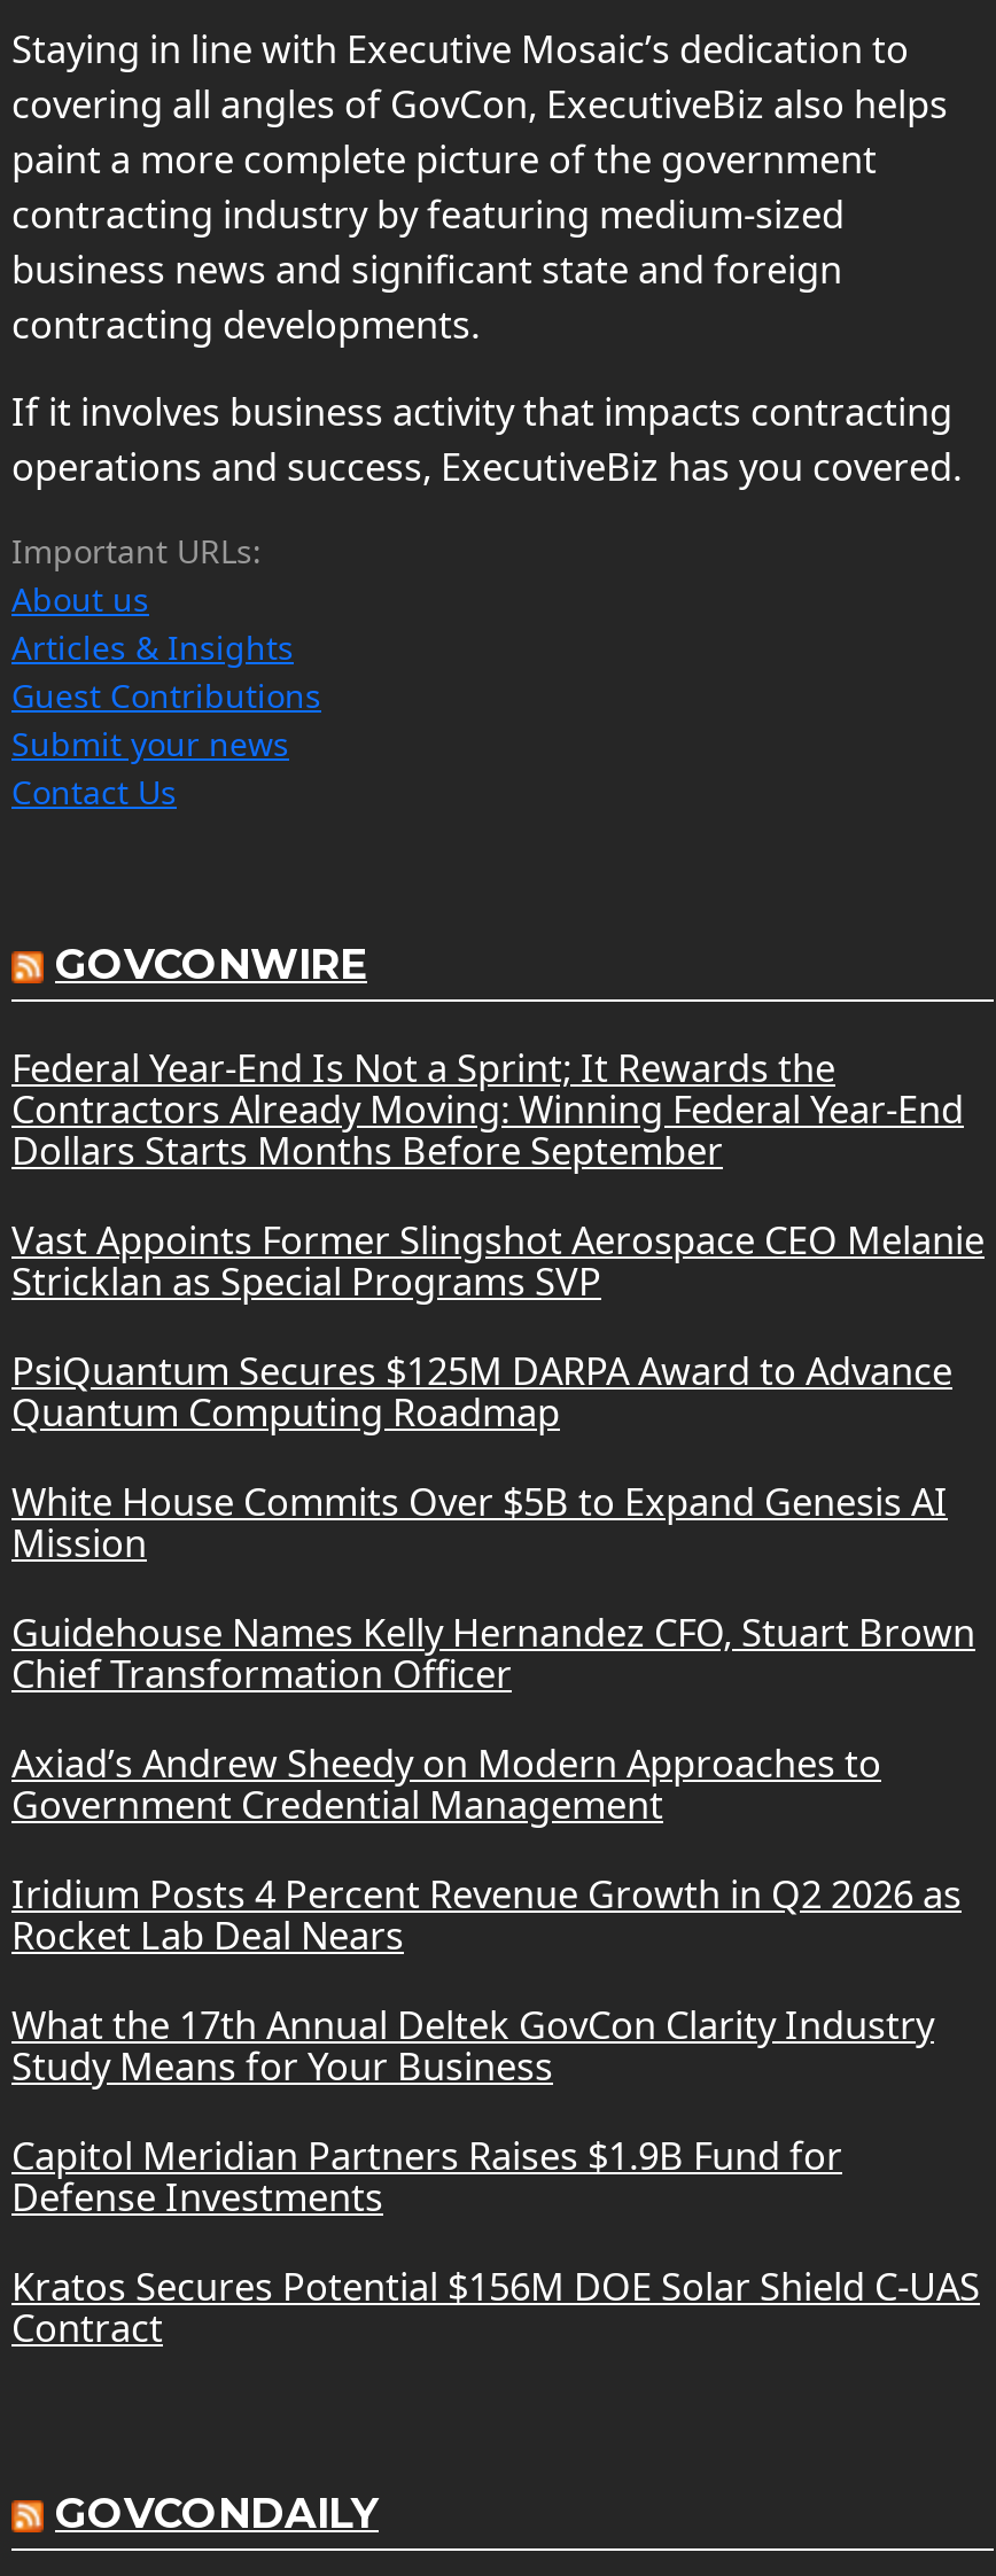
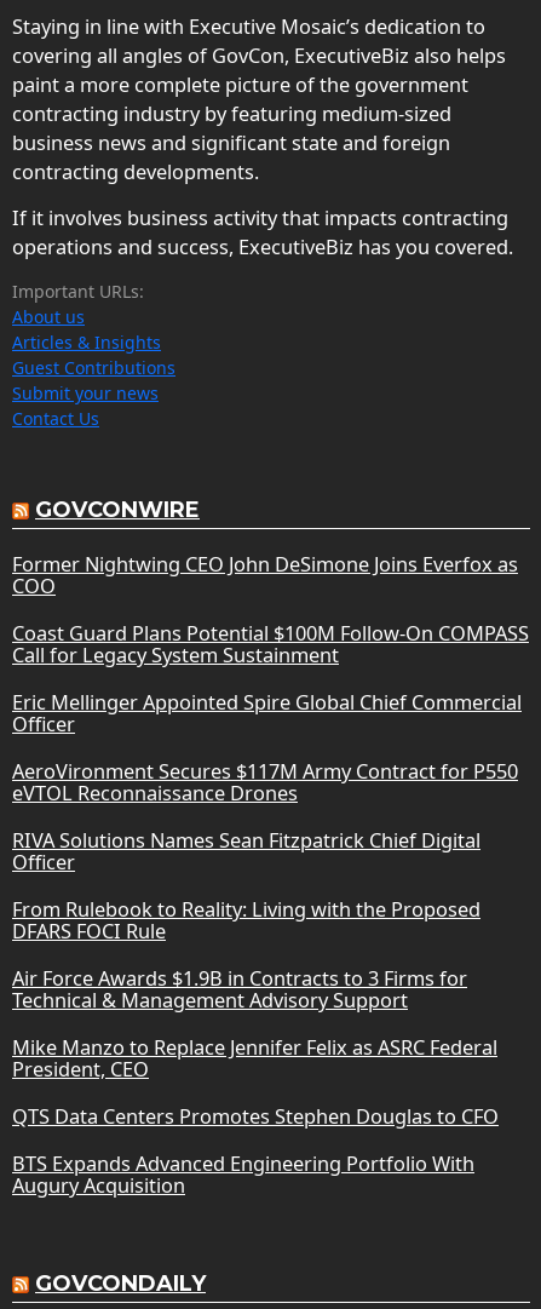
- Federal Year-End Is Not a Sprint; It Rewards the
- Contractors Already Moving: Winning Federal Year-End
- Dollars Starts Months Before September
+ Former Nightwing CEO John DeSimone Joins Everfox as
+ COO

- Vast Appoints Former Slingshot Aerospace CEO Melanie
- Stricklan as Special Programs SVP
+ Coast Guard Plans Potential $100M Follow-On COMPASS
+ Call for Legacy System Sustainment

- PsiQuantum Secures $125M DARPA Award to Advance
- Quantum Computing Roadmap
+ Eric Mellinger Appointed Spire Global Chief Commercial
+ Officer

- White House Commits Over $5B to Expand Genesis AI
- Mission
+ AeroVironment Secures $117M Army Contract for P550
+ eVTOL Reconnaissance Drones

- Guidehouse Names Kelly Hernandez CFO, Stuart Brown
- Chief Transformation Officer
+ RIVA Solutions Names Sean Fitzpatrick Chief Digital
+ Officer

- Axiad’s Andrew Sheedy on Modern Approaches to
- Government Credential Management
+ From Rulebook to Reality: Living with the Proposed
+ DFARS FOCI Rule

- Iridium Posts 4 Percent Revenue Growth in Q2 2026 as
- Rocket Lab Deal Nears
+ Air Force Awards $1.9B in Contracts to 3 Firms for
+ Technical & Management Advisory Support

- What the 17th Annual Deltek GovCon Clarity Industry
- Study Means for Your Business
+ Mike Manzo to Replace Jennifer Felix as ASRC Federal
+ President, CEO

- Capitol Meridian Partners Raises $1.9B Fund for
- Defense Investments
+ QTS Data Centers Promotes Stephen Douglas to CFO

- Kratos Secures Potential $156M DOE Solar Shield C-UAS
- Contract
+ BTS Expands Advanced Engineering Portfolio With
+ Augury Acquisition
